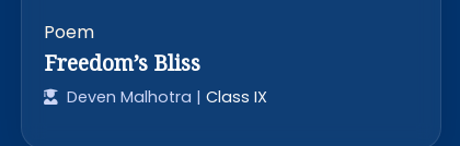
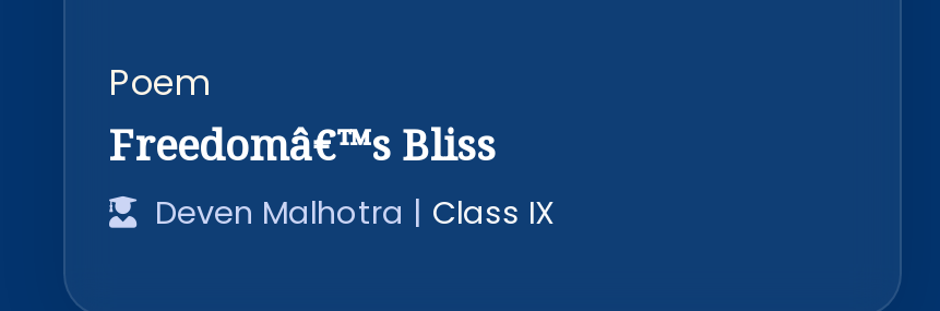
- Freedom’s Bliss
+ Freedomâ€™s Bliss
